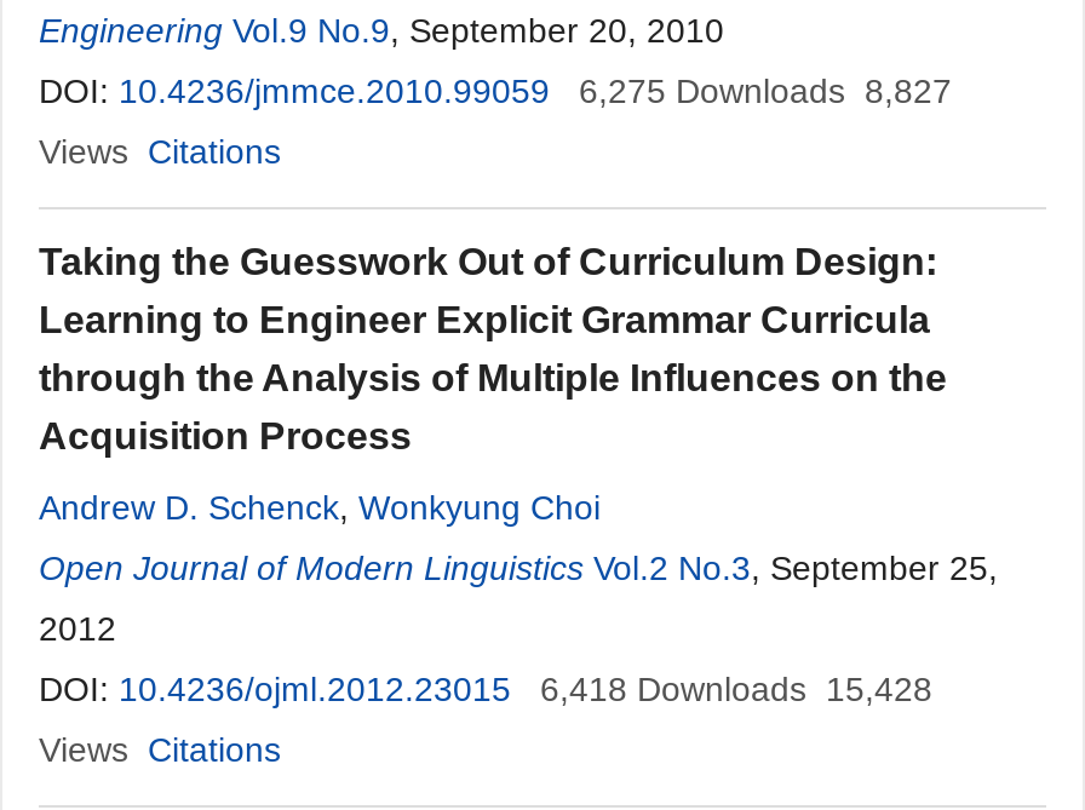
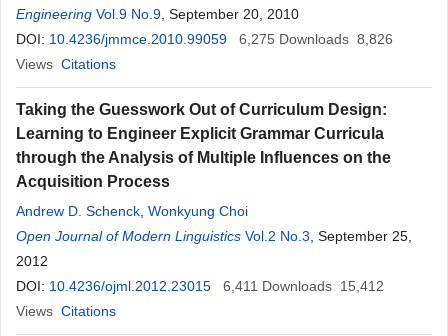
- DOI: 10.4236/jmmce.2010.99059 6,275 Downloads 8,827
+ DOI: 10.4236/jmmce.2010.99059 6,275 Downloads 8,826

- DOI: 10.4236/ojml.2012.23015 6,418 Downloads 15,428
+ DOI: 10.4236/ojml.2012.23015 6,411 Downloads 15,412
